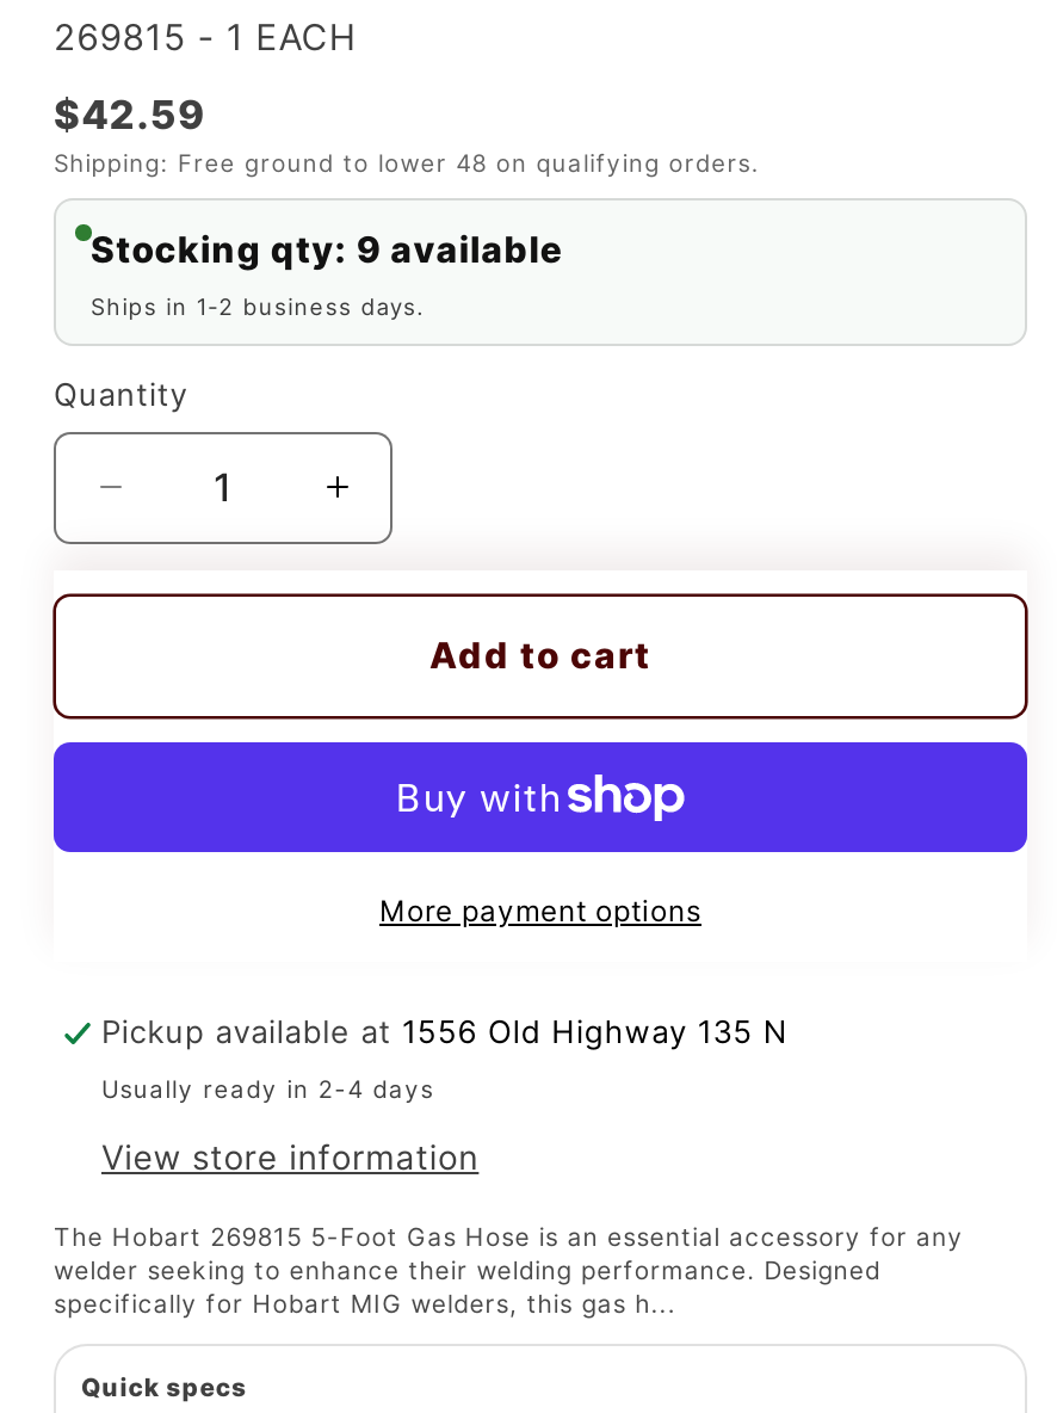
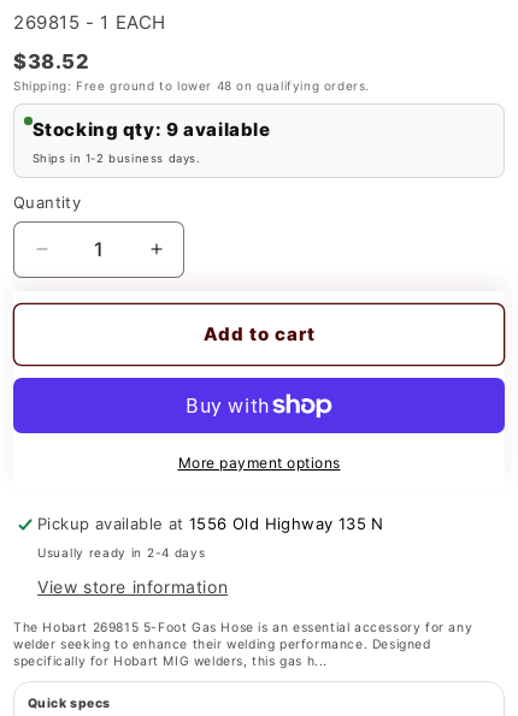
- $42.59
+ $38.52
